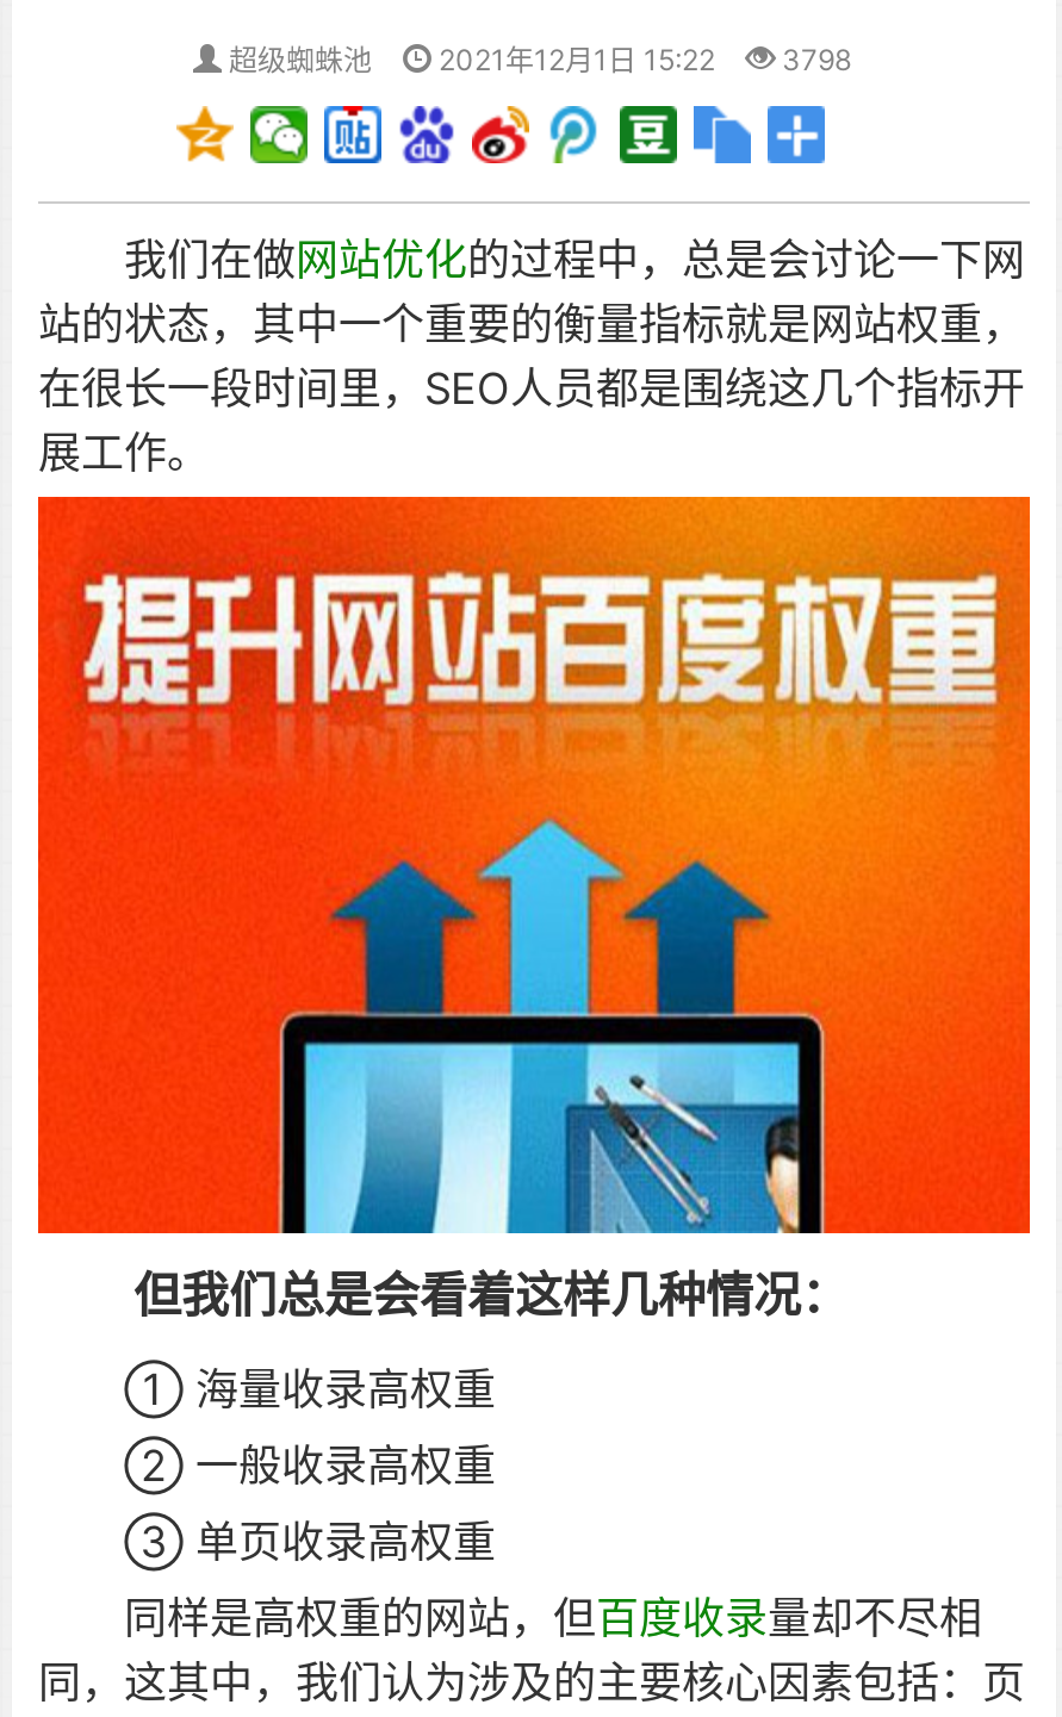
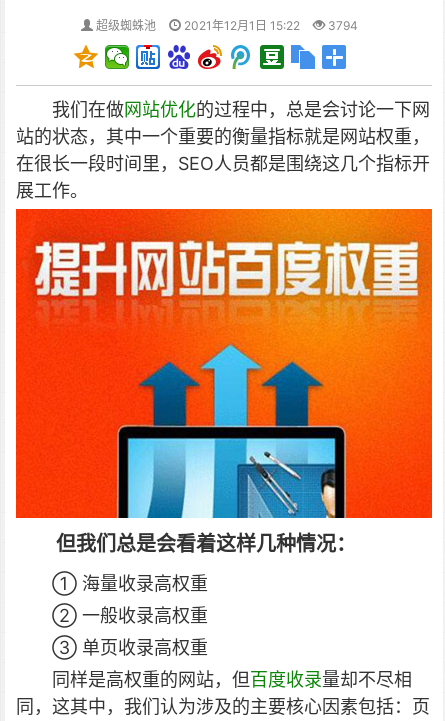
- 超级蜘蛛池 2021年12月1日 15:22 3798
+ 超级蜘蛛池 2021年12月1日 15:22 3794
